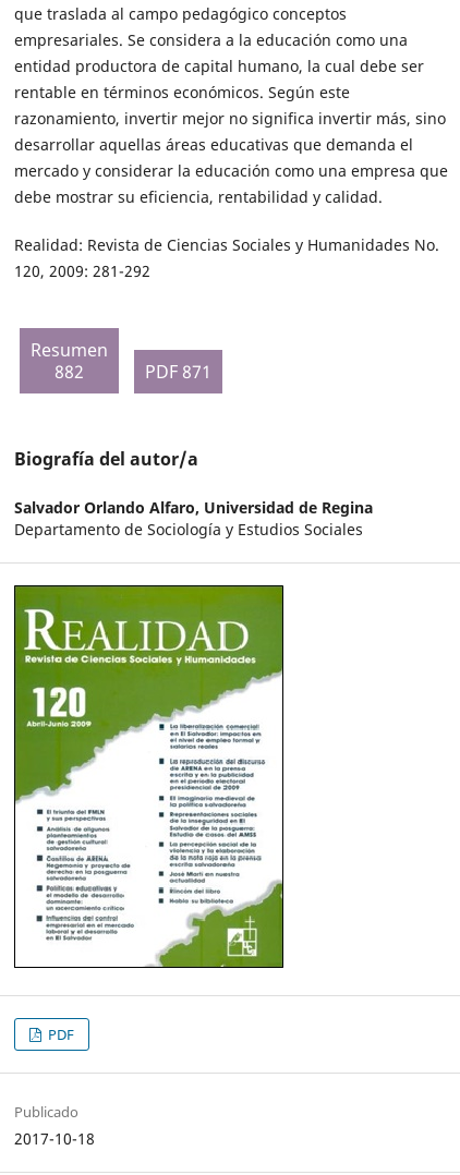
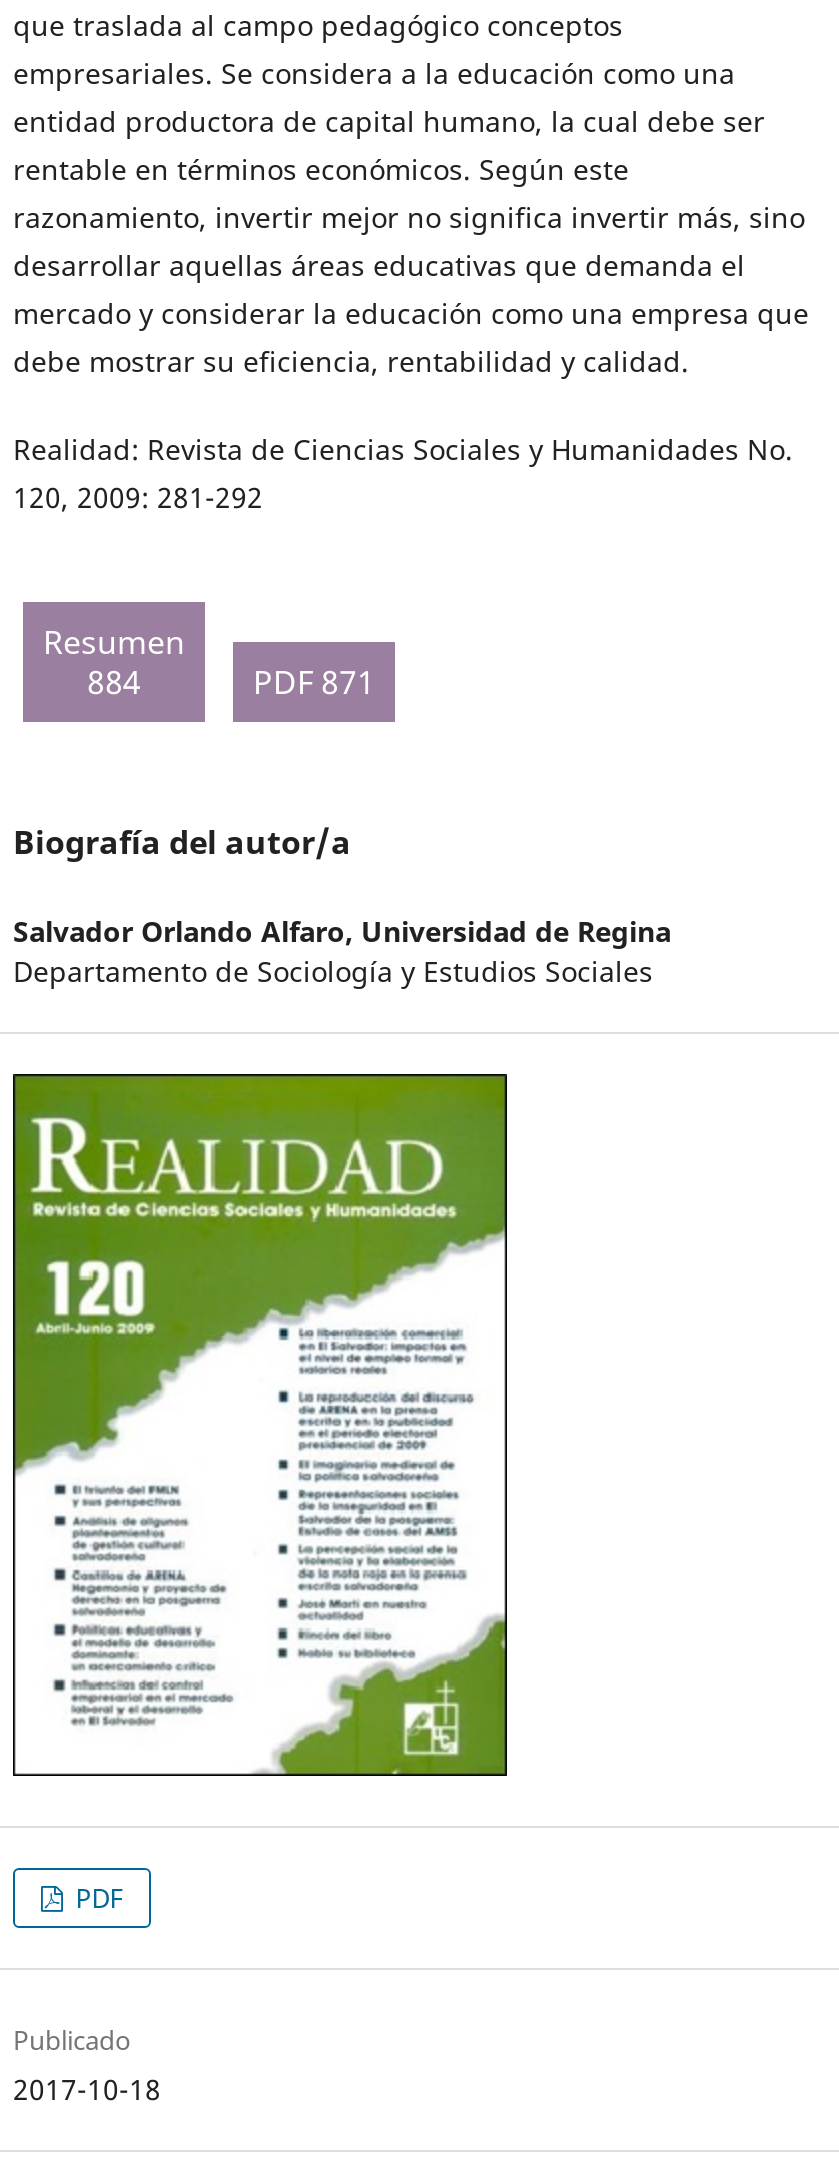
- 882
+ 884
